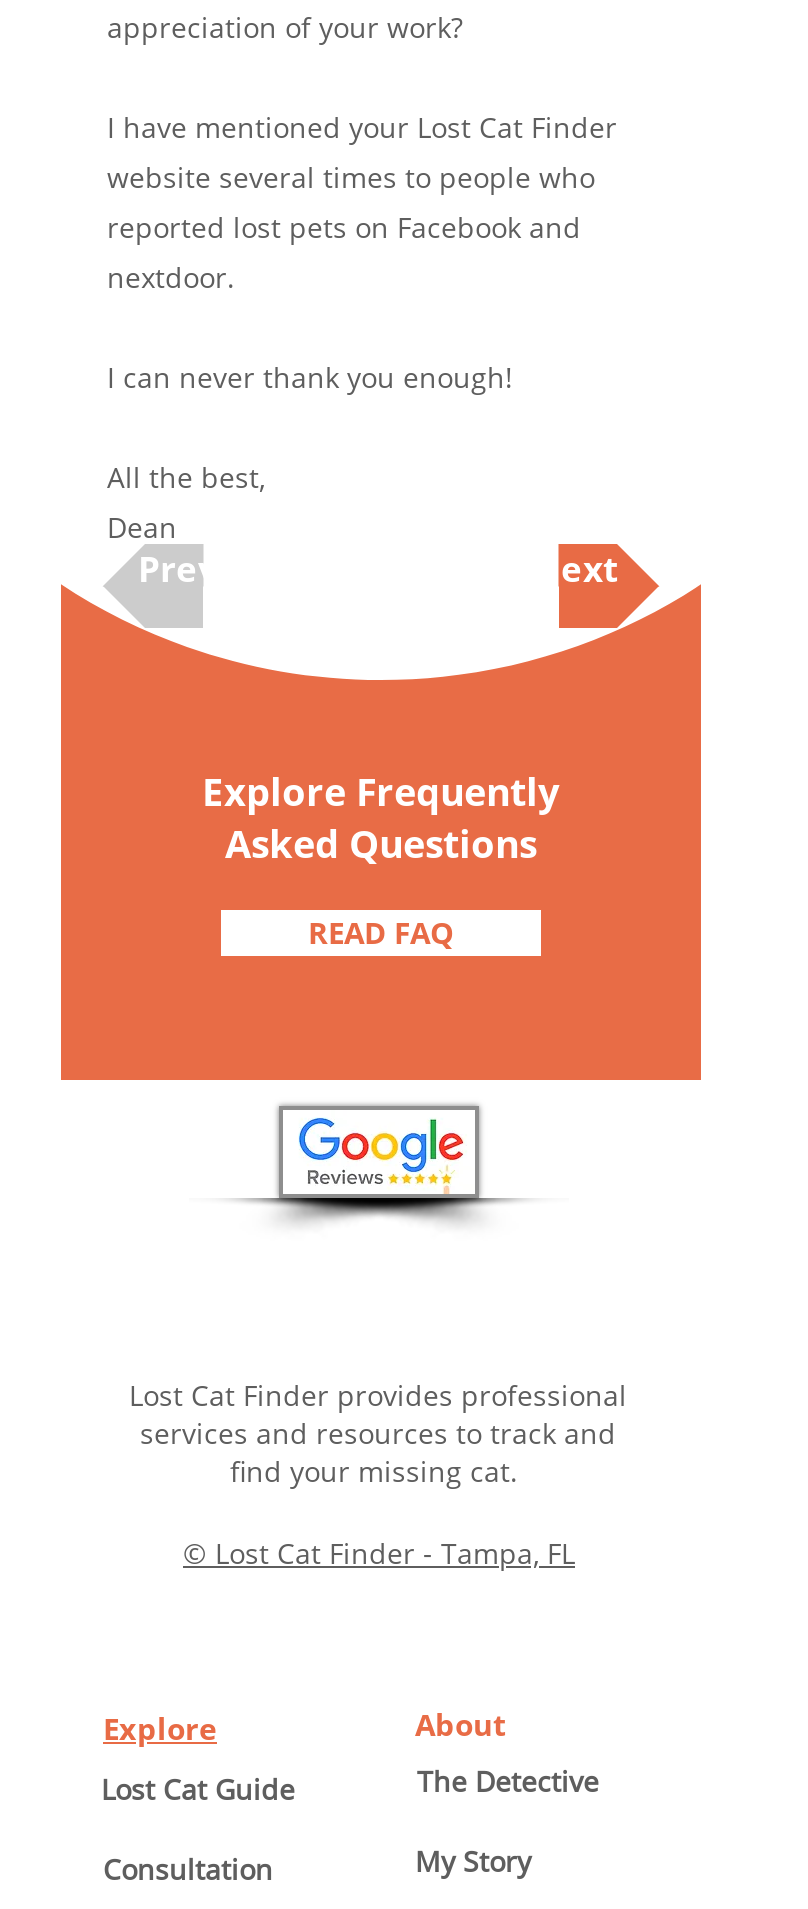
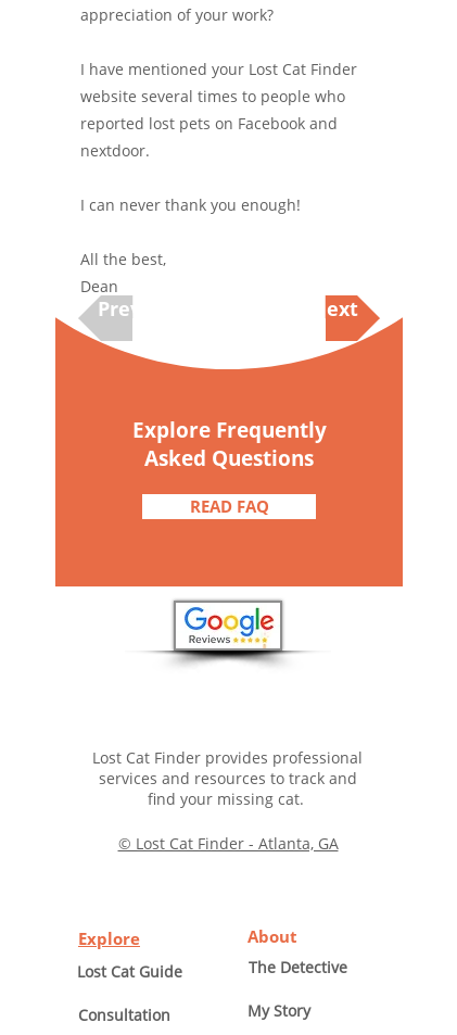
- © Lost Cat Finder - Tampa, FL
+ © Lost Cat Finder - Atlanta, GA
